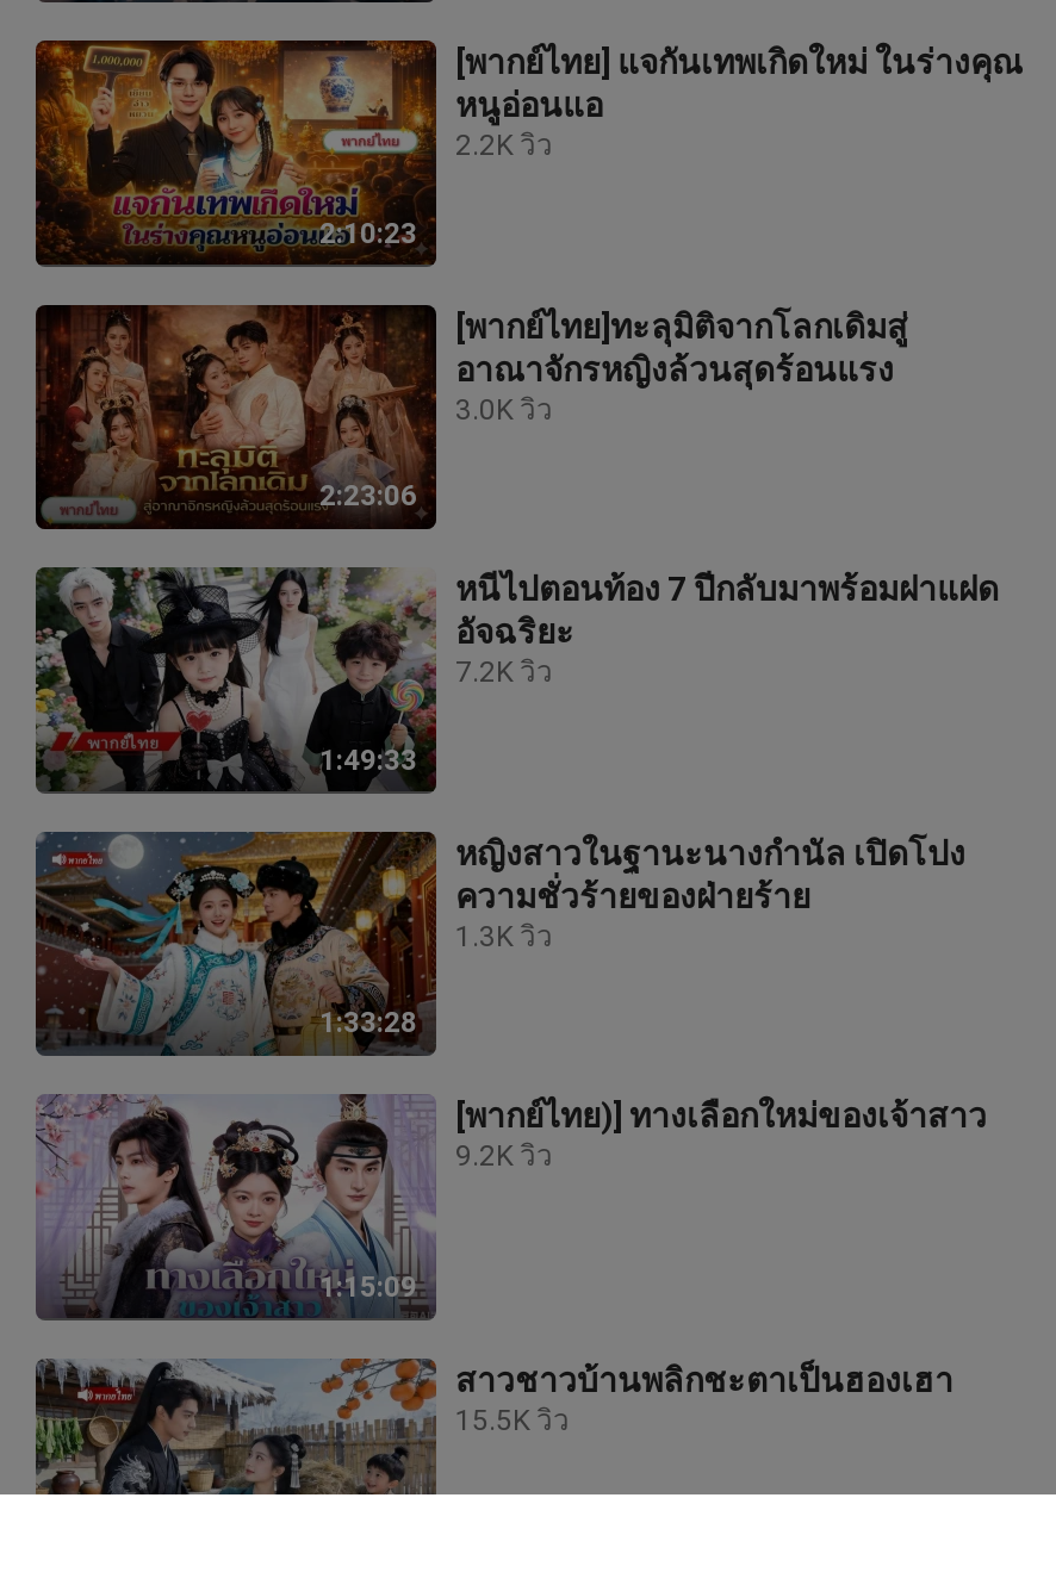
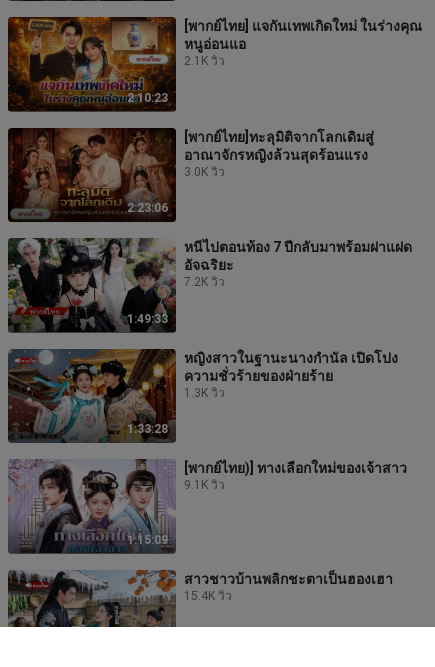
- 2.2K วิว
+ 2.1K วิว

- 9.2K วิว
+ 9.1K วิว

- 15.5K วิว
+ 15.4K วิว
